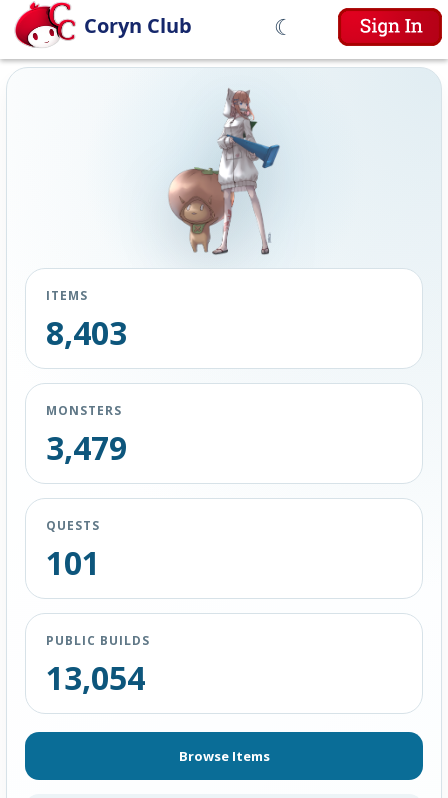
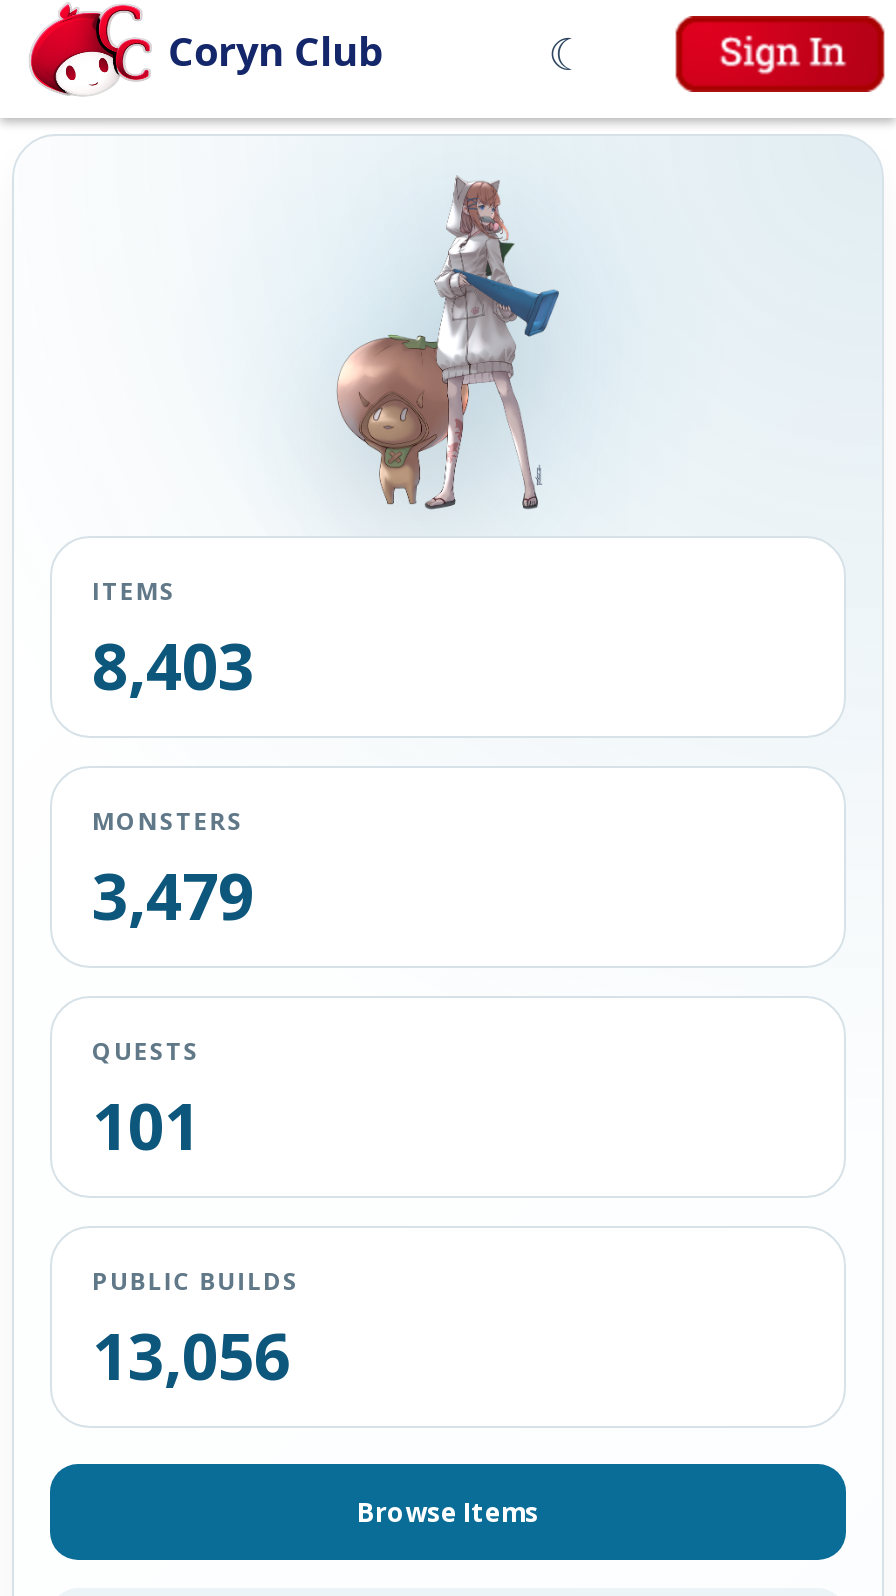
- 13,054
+ 13,056
